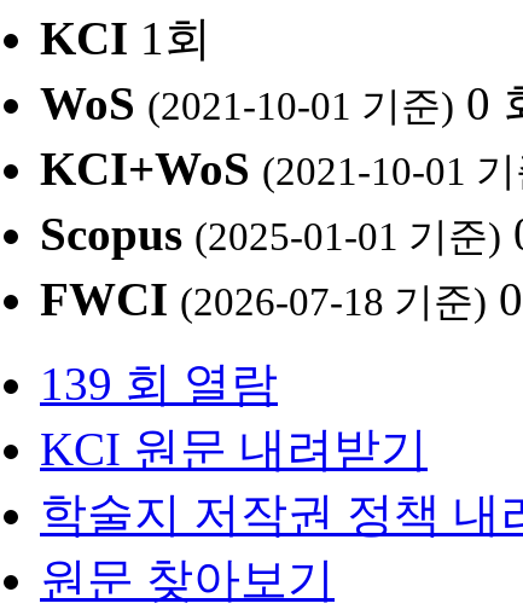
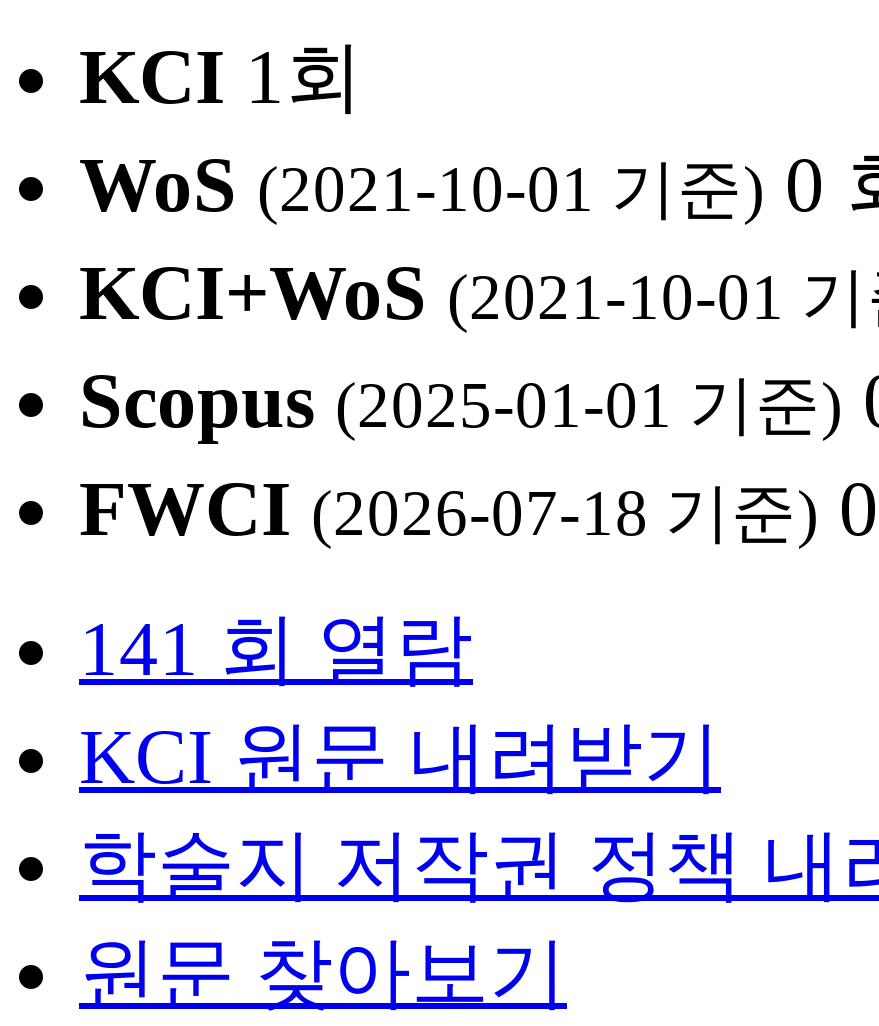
- 139 회 열람
+ 141 회 열람
